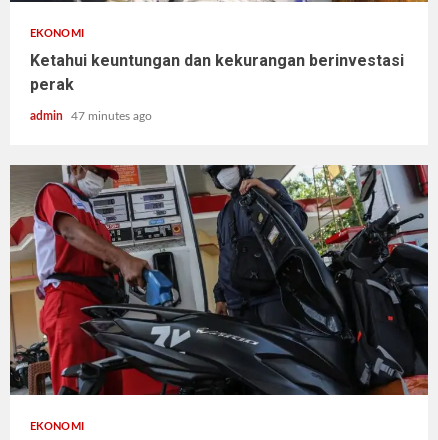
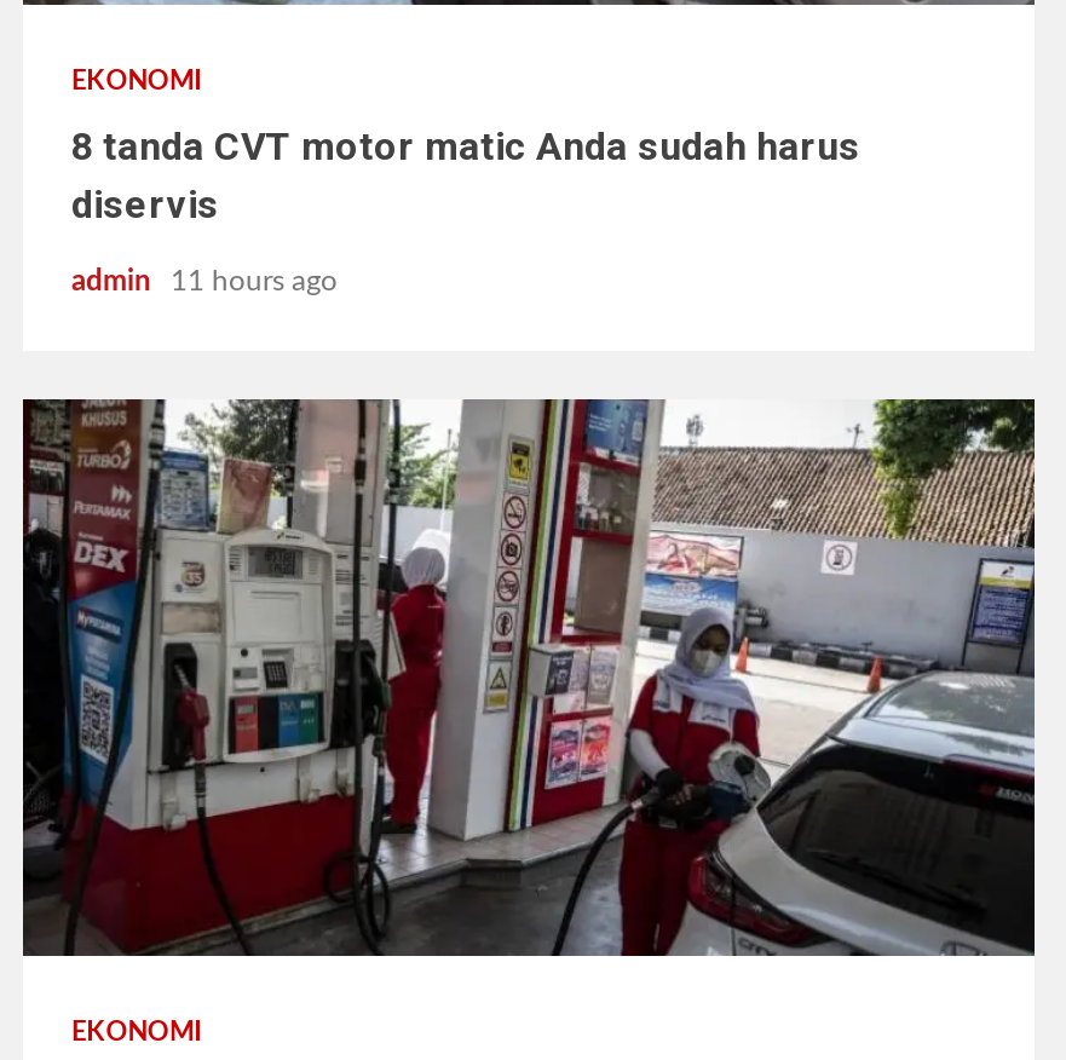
- Ketahui keuntungan dan kekurangan berinvestasi
- perak
+ 8 tanda CVT motor matic Anda sudah harus
+ diservis

- admin 47 minutes ago
+ admin 11 hours ago

- [image]
+ [image]
